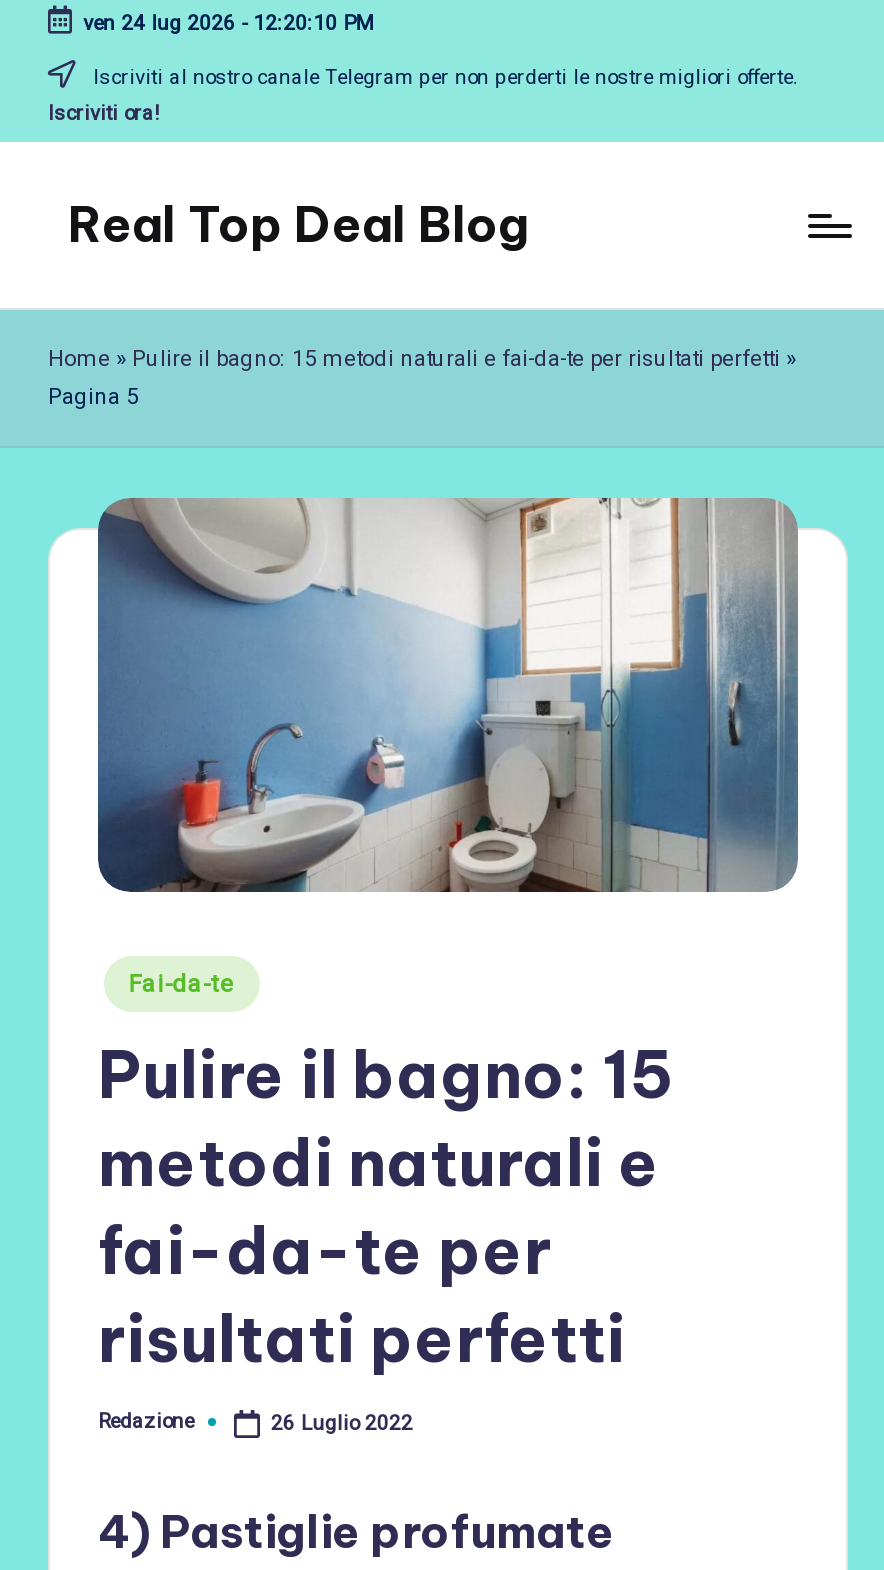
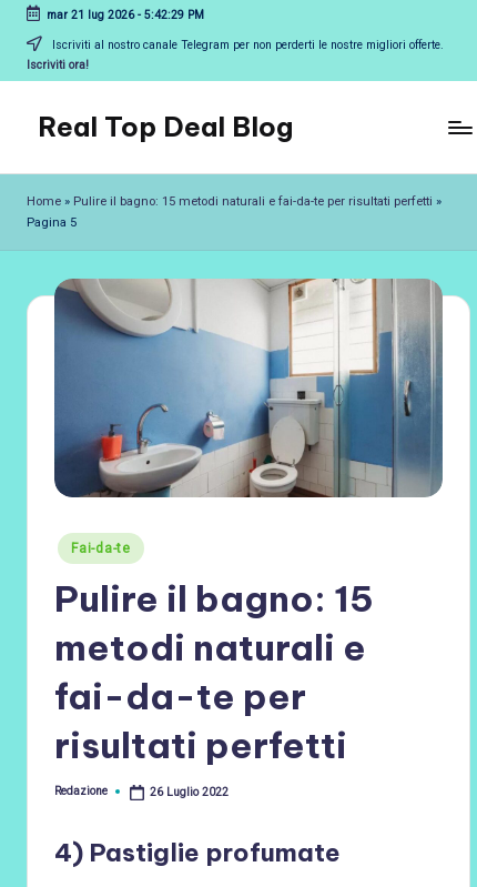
- ven 24 lug 2026 - 12:20:10 PM
+ mar 21 lug 2026 - 5:42:29 PM
